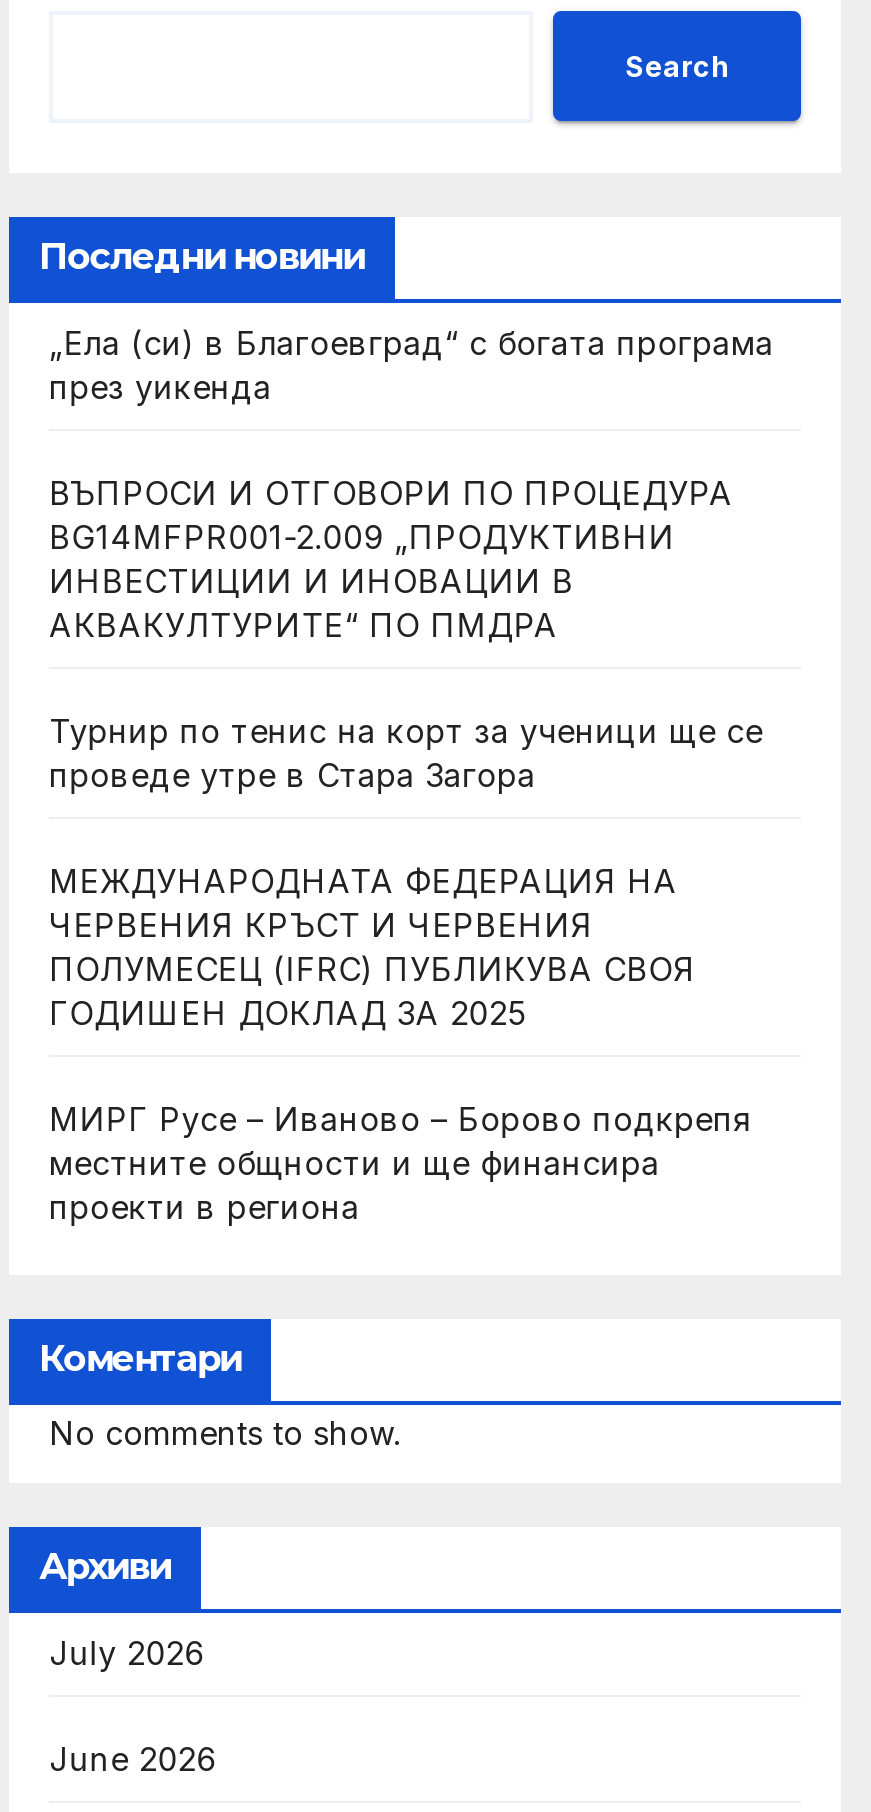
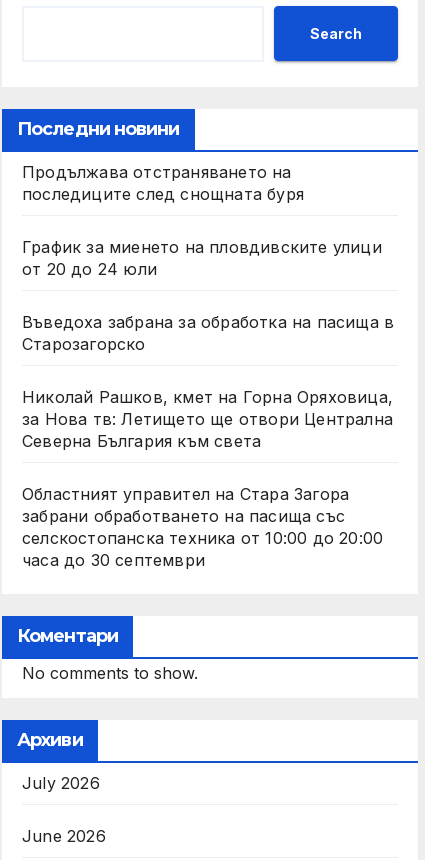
- „Ела (си) в Благоевград“ с богата програма
- през уикенда
+ Продължава отстраняването на
+ последиците след снощната буря

- ВЪПРОСИ И ОТГОВОРИ ПО ПРОЦЕДУРА
- BG14MFPR001-2.009 „ПРОДУКТИВНИ
- ИНВЕСТИЦИИ И ИНОВАЦИИ В
- АКВАКУЛТУРИТЕ“ ПО ПМДРА
+ График за миенето на пловдивските улици
+ от 20 до 24 юли

- Турнир по тенис на корт за ученици ще се
- проведе утре в Стара Загора
+ Въведоха забрана за обработка на пасища в
+ Старозагорско

- МЕЖДУНАРОДНАТА ФЕДЕРАЦИЯ НА
- ЧЕРВЕНИЯ КРЪСТ И ЧЕРВЕНИЯ
- ПОЛУМЕСЕЦ (IFRC) ПУБЛИКУВА СВОЯ
- ГОДИШЕН ДОКЛАД ЗА 2025
+ Николай Рашков, кмет на Горна Оряховица,
+ за Нова тв: Летището ще отвори Централна
+ Северна България към света

- МИРГ Русе – Иваново – Борово подкрепя
- местните общности и ще финансира
- проекти в региона
+ Областният управител на Стара Загора
+ забрани обработването на пасища със
+ селскостопанска техника от 10:00 до 20:00
+ часа до 30 септември
